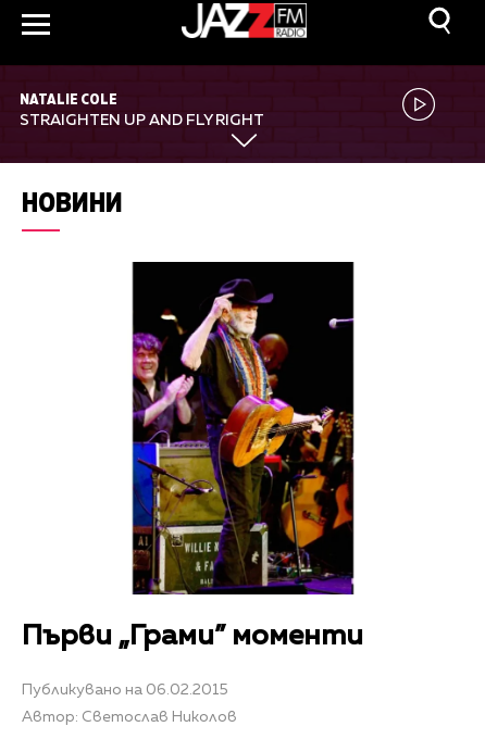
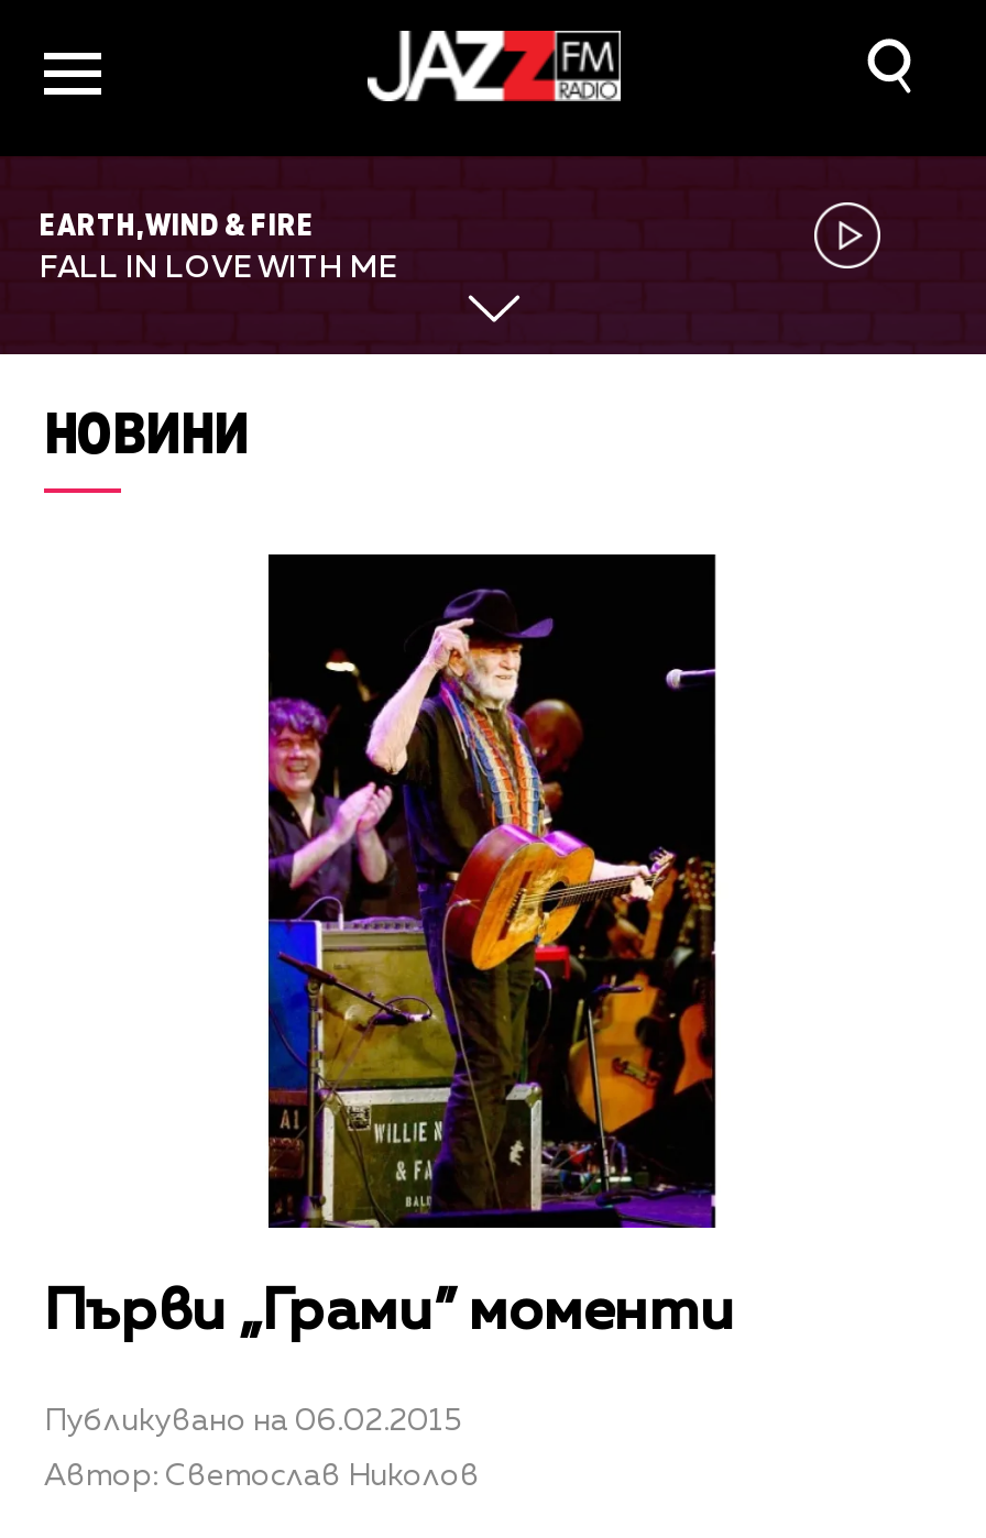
- NATALIE COLE
- STRAIGHTEN UP AND FLY RIGHT
+ EARTH, WIND & FIRE
+ FALL IN LOVE WITH ME
